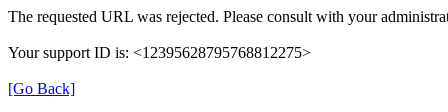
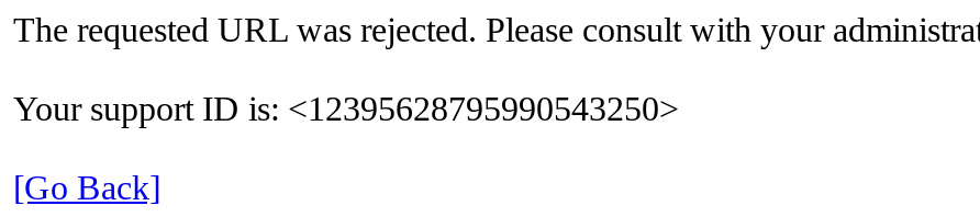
- Your support ID is: <12395628795768812275>
+ Your support ID is: <12395628795990543250>
